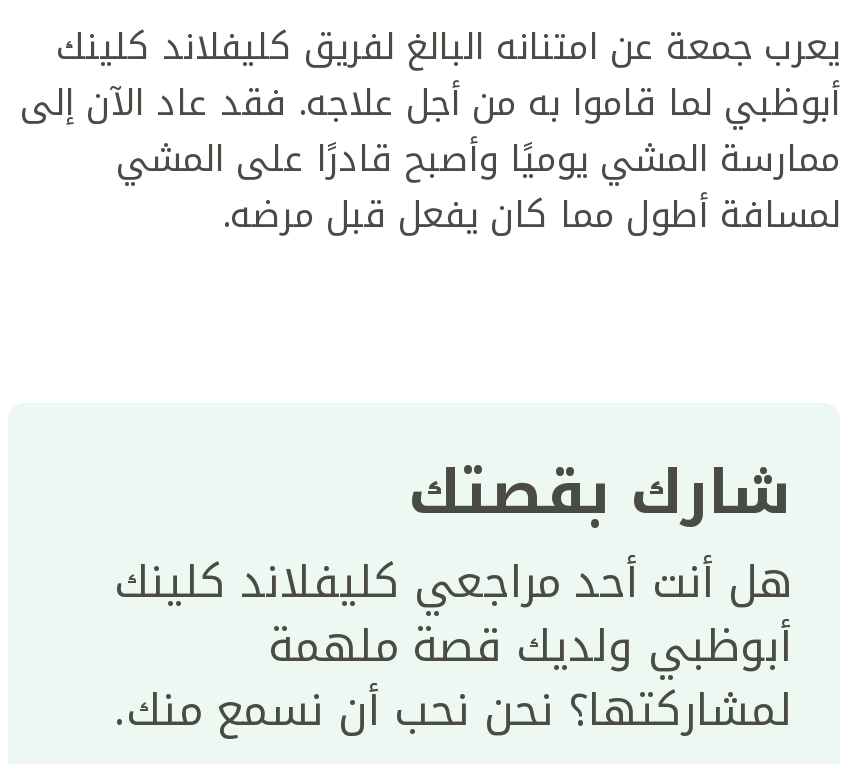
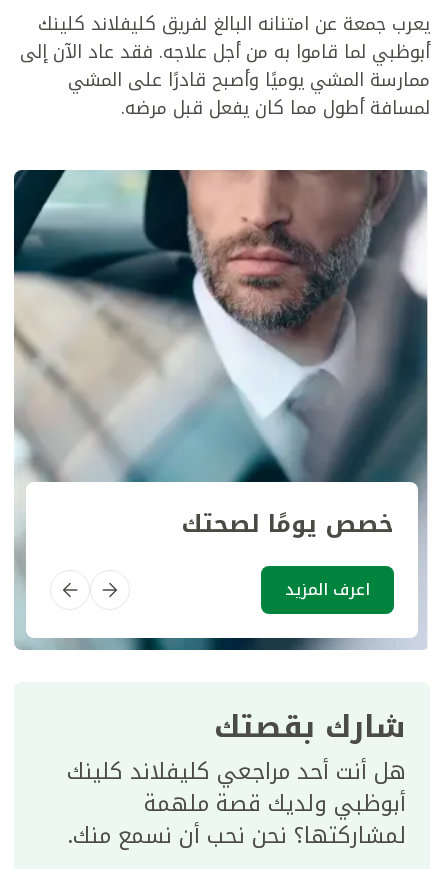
+ [image]
+ خصص يومًا لصحتك
+ اعرف المزيد
